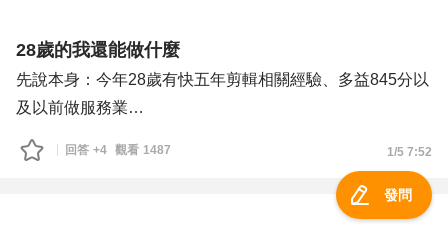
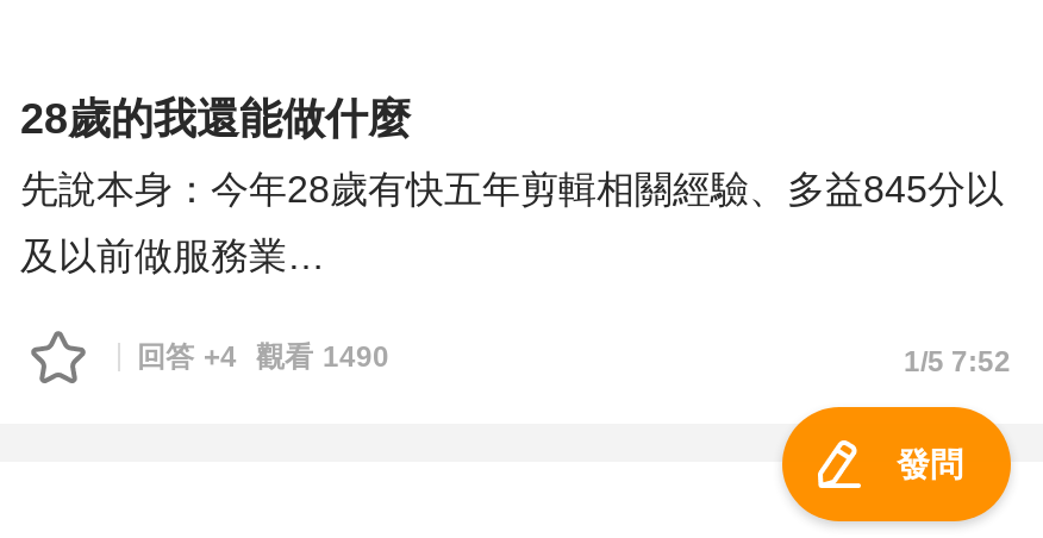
- 回答 +4 觀看 1487
+ 回答 +4 觀看 1490
